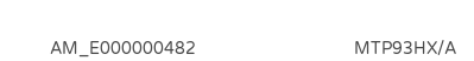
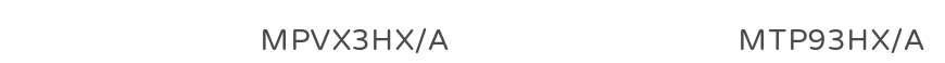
- AM_E000000482
+ MPVX3HX/A
